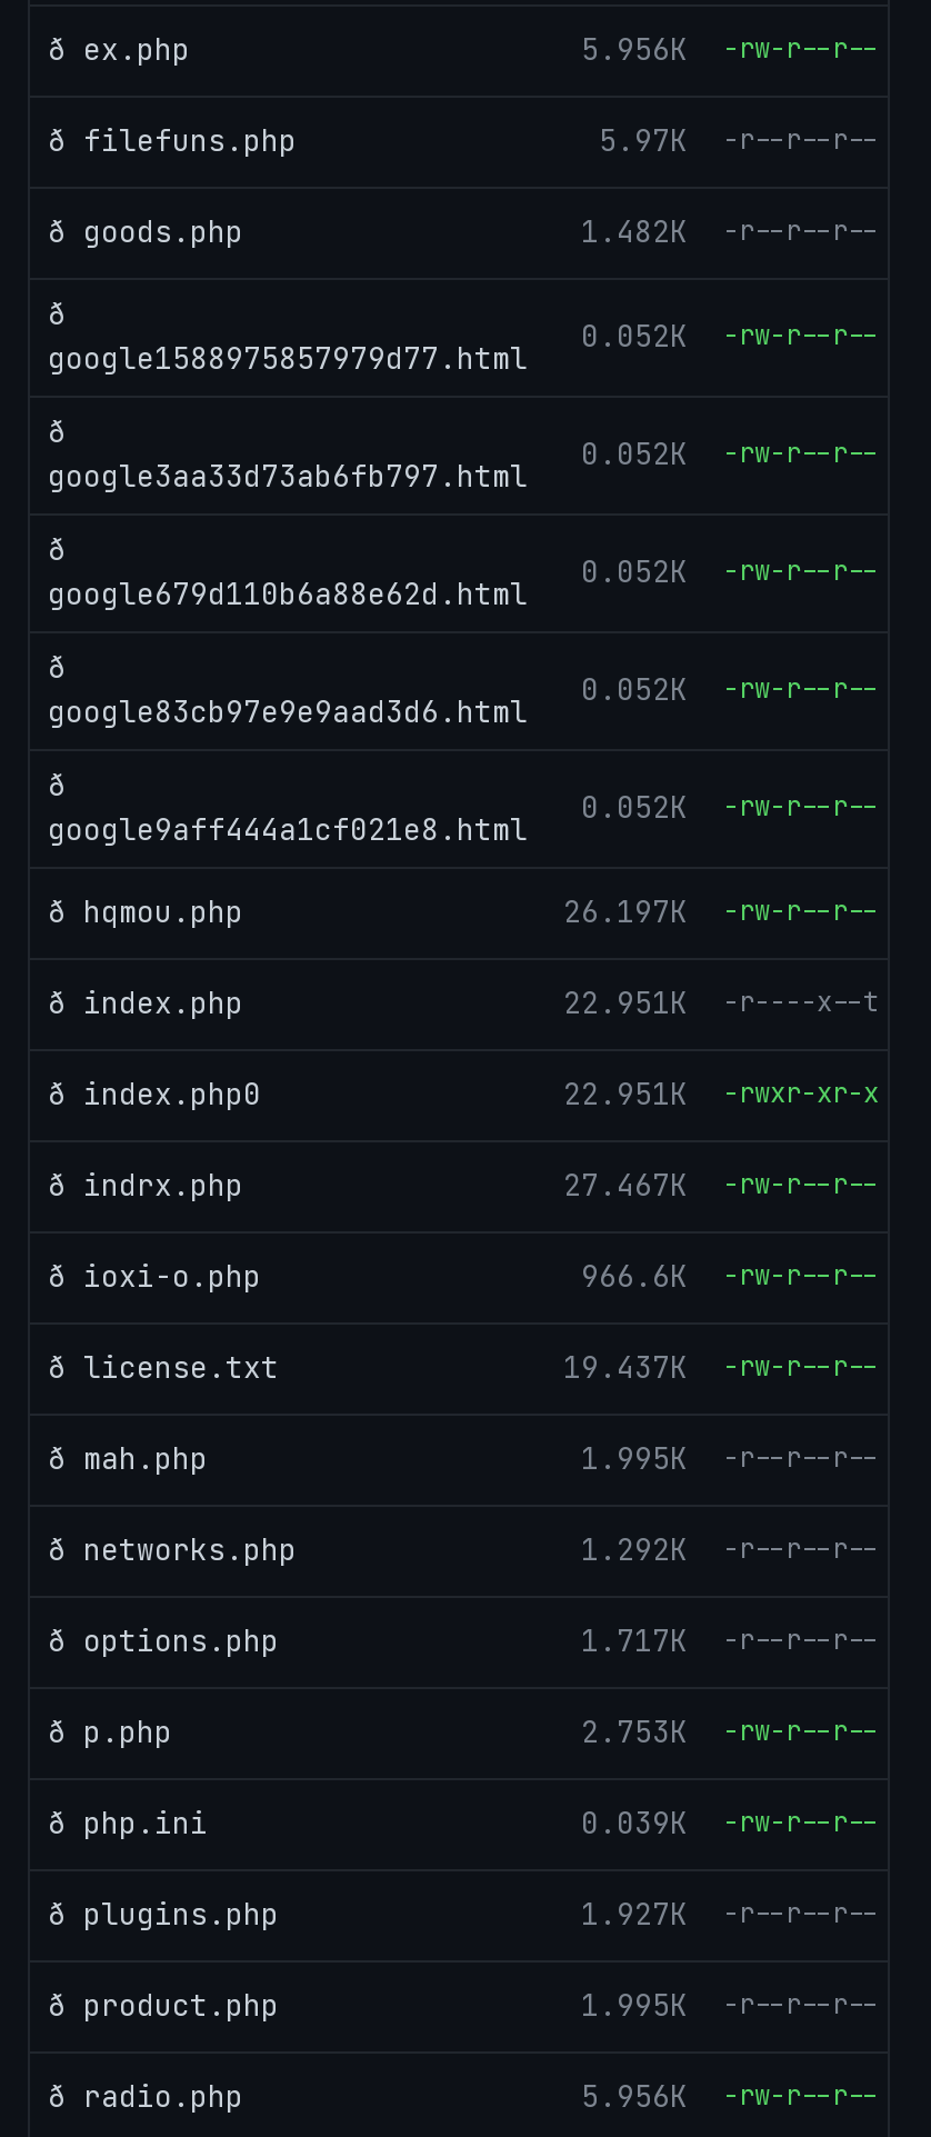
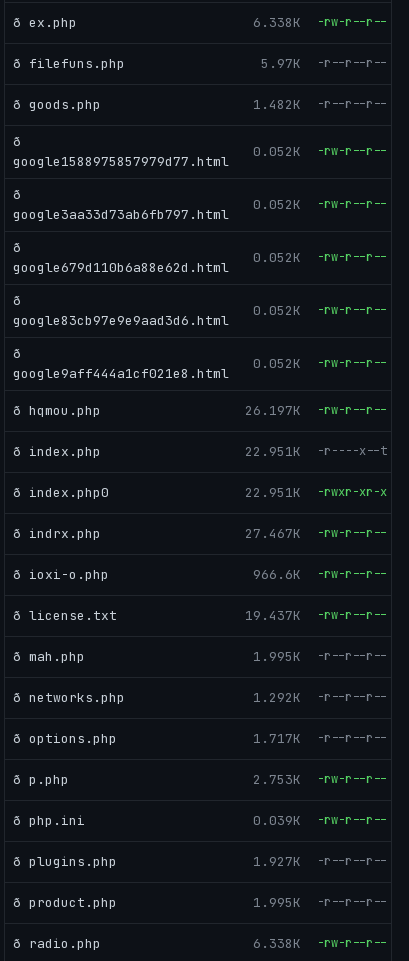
- 5.956K -rw-r--r--
+ 6.338K -rw-r--r--

- 5.956K -rw-r--r--
+ 6.338K -rw-r--r--
